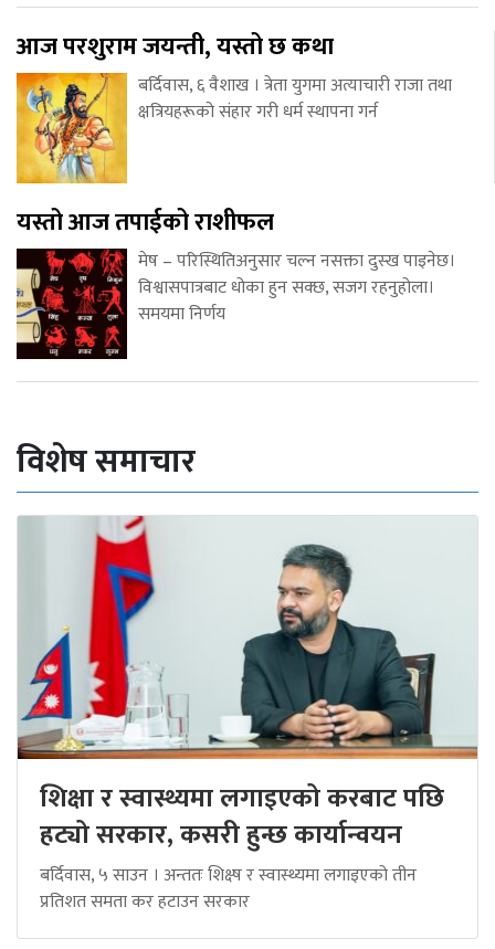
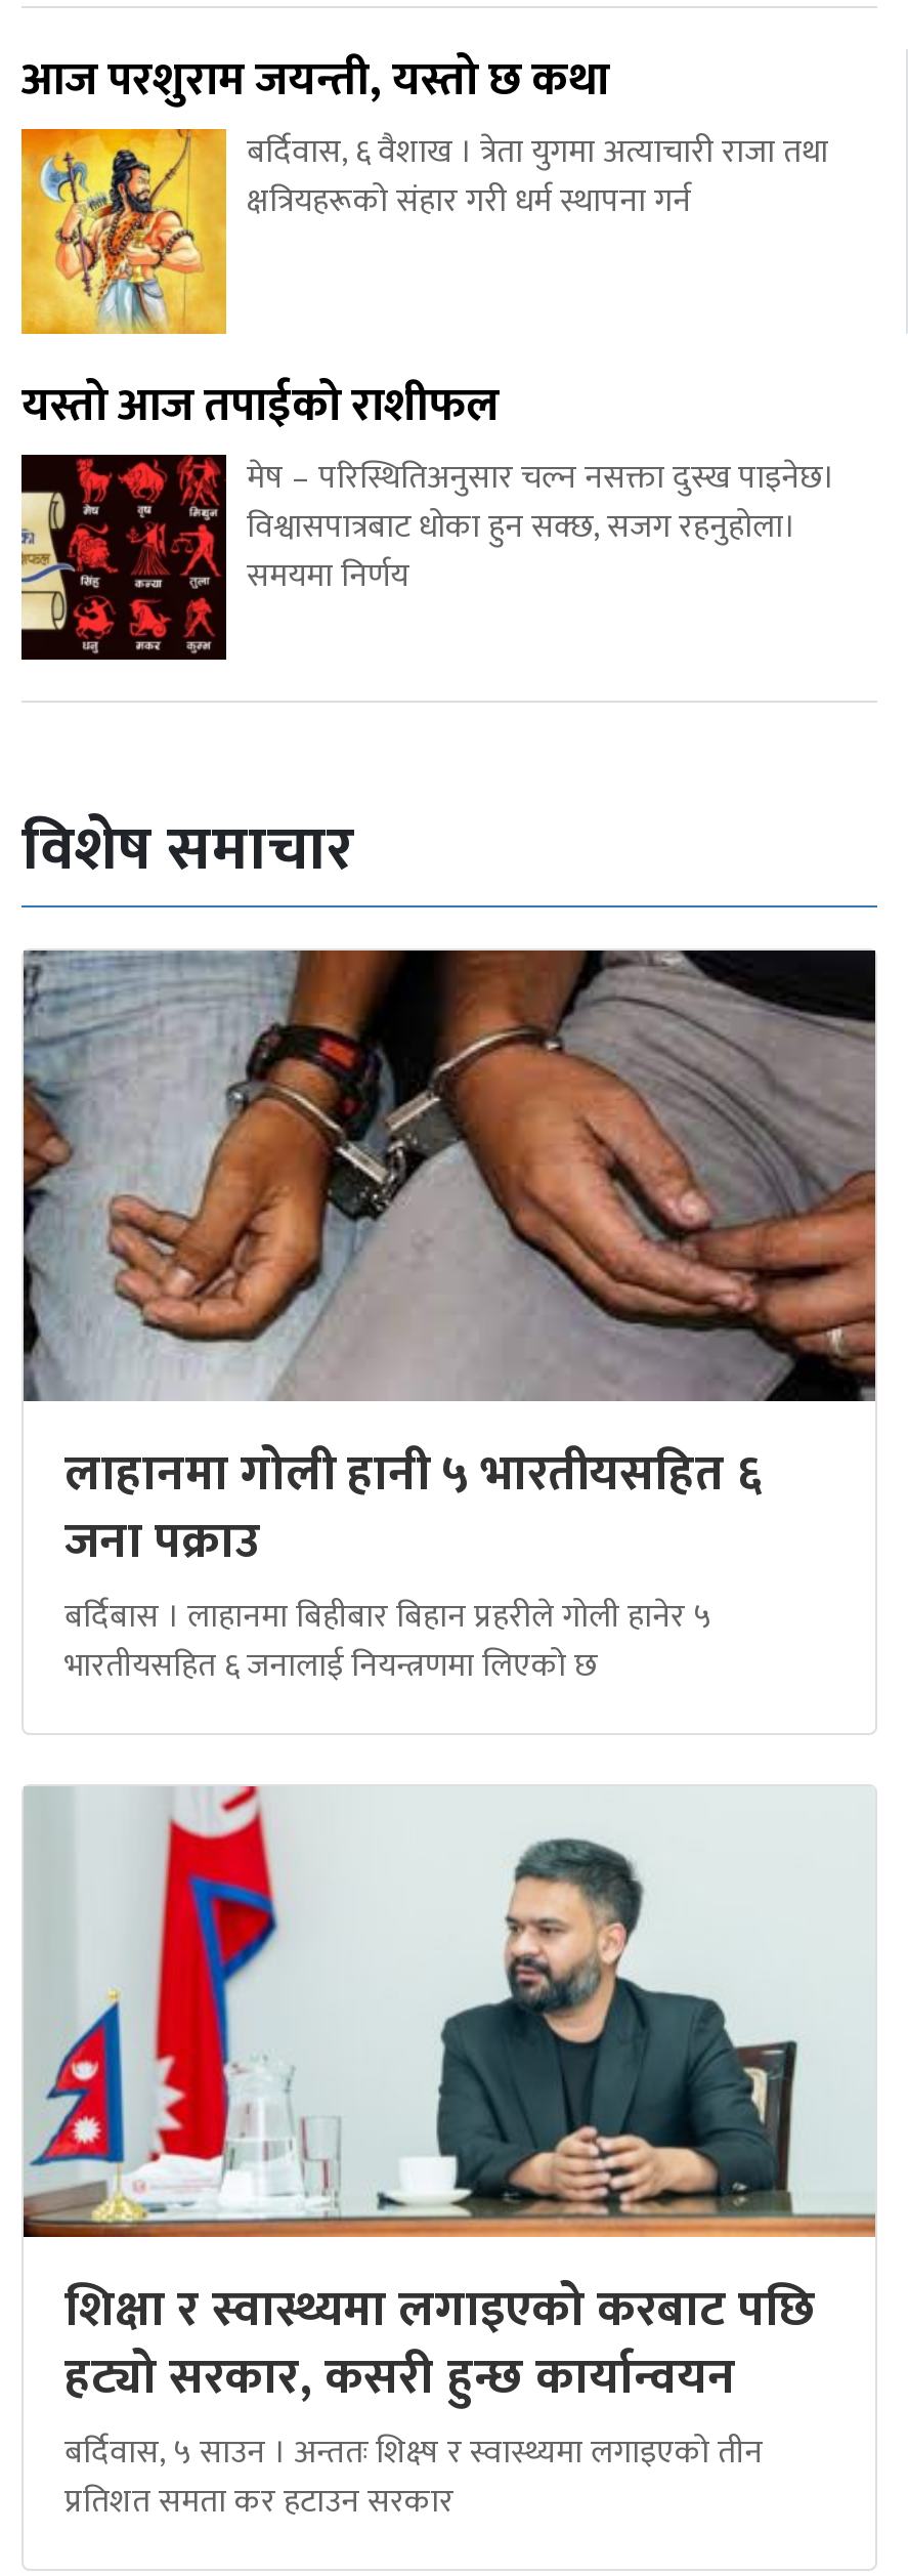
+ [image]
+ लाहानमा गोली हानी ५ भारतीयसहित ६
+ जना पक्राउ
+ बर्दिबास । लाहानमा बिहीबार बिहान प्रहरीले गोली हानेर ५
+ भारतीयसहित ६ जनालाई नियन्त्रणमा लिएको छ
